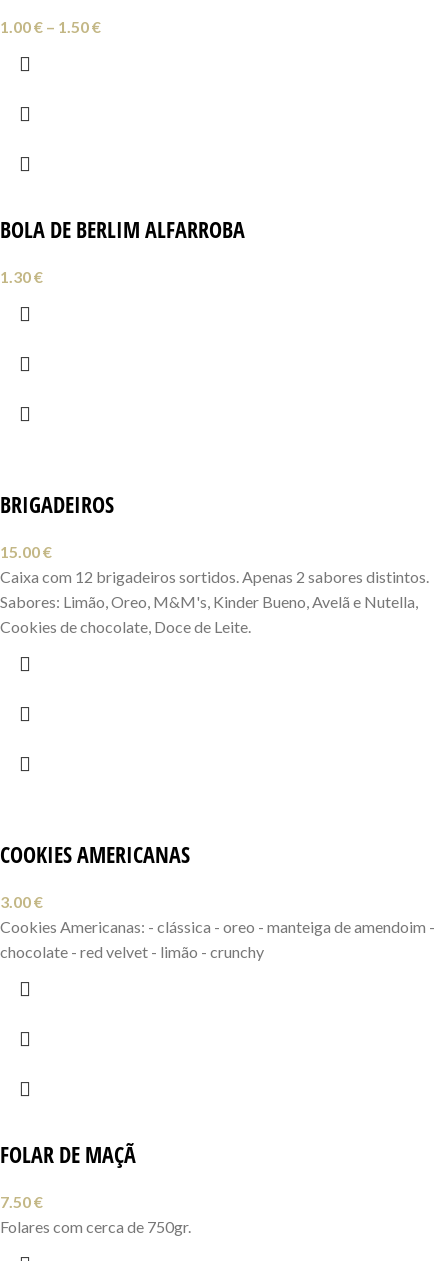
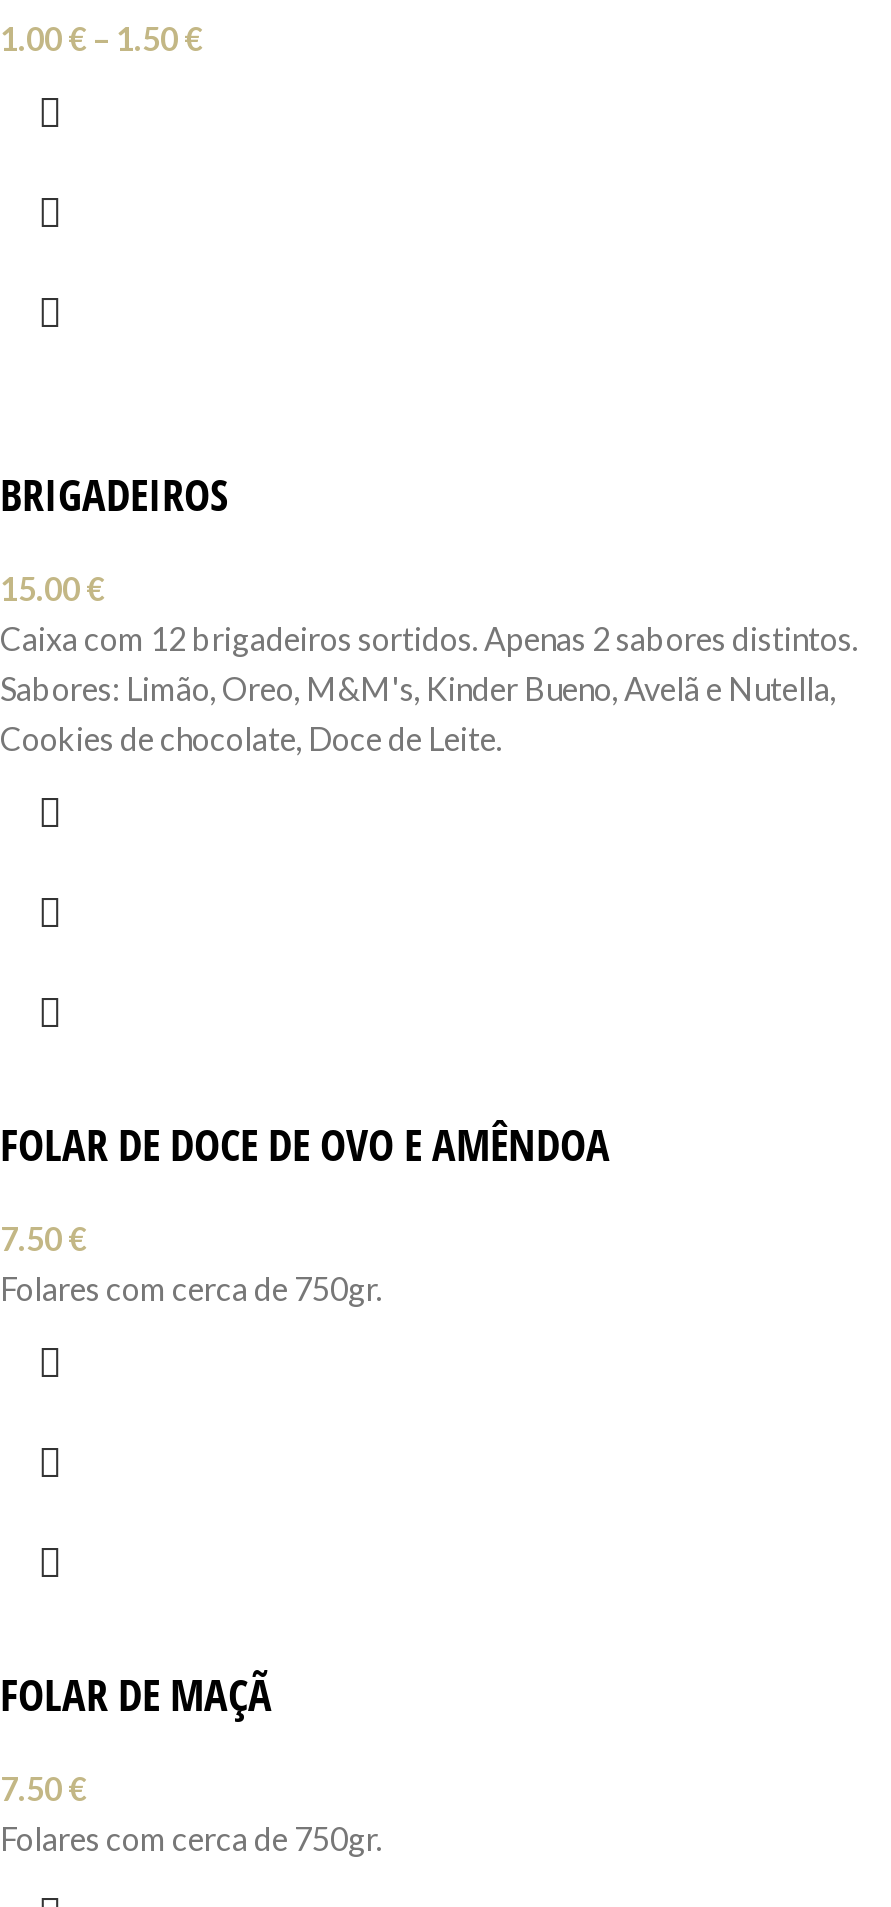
- BOLA DE BERLIM ALFARROBA
- 1.30€

- COOKIES AMERICANAS
+ FOLAR DE DOCE DE OVO E AMÊNDOA

- 3.00€
- Cookies Americanas: - clássica - oreo - manteiga de amendoim -
- chocolate - red velvet - limão - crunchy
+ 7.50 €
+ Folares com cerca de 750gr.
